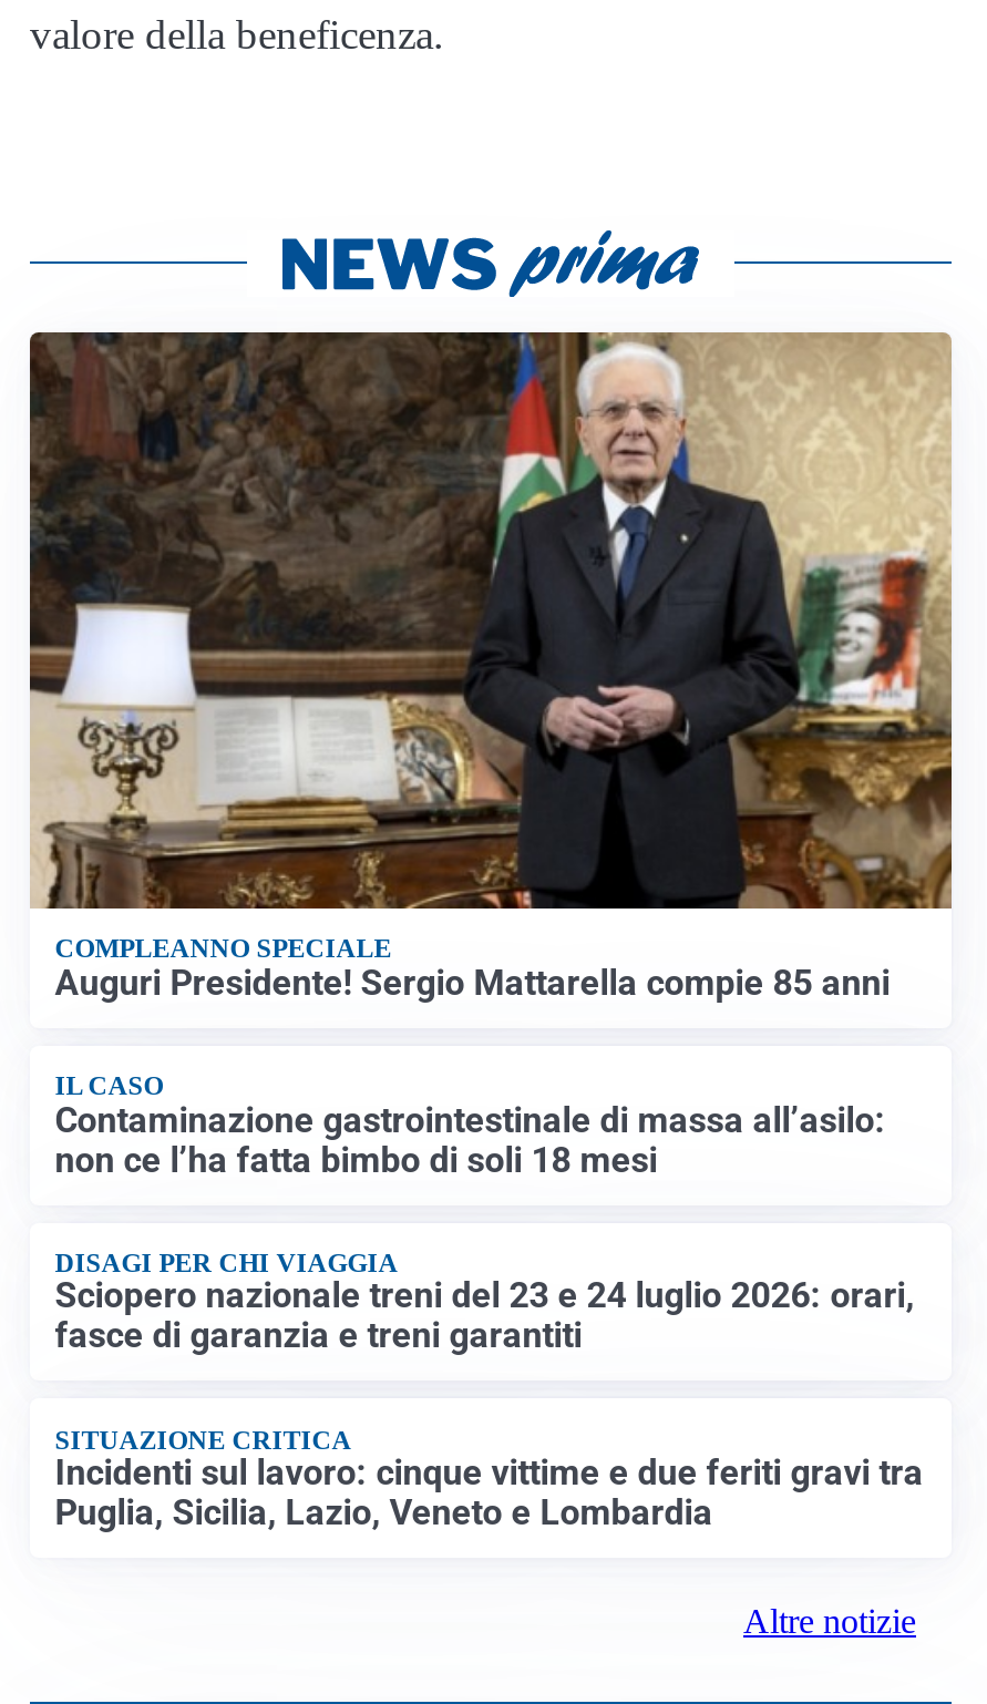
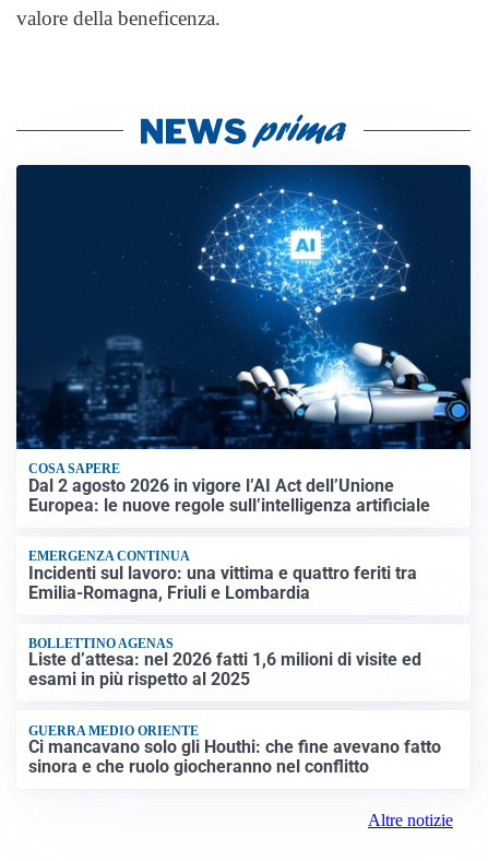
- [image]
- COMPLEANNO SPECIALE
- Auguri Presidente! Sergio Mattarella compie 85 anni
+ [image]
+ COSA SAPERE
+ Dal 2 agosto 2026 in vigore l’AI Act dell’Unione
+ Europea: le nuove regole sull’intelligenza artificiale

- IL CASO
- Contaminazione gastrointestinale di massa all’asilo:
- non ce l’ha fatta bimbo di soli 18 mesi
+ EMERGENZA CONTINUA
+ Incidenti sul lavoro: una vittima e quattro feriti tra
+ Emilia-Romagna, Friuli e Lombardia

- DISAGI PER CHI VIAGGIA
- Sciopero nazionale treni del 23 e 24 luglio 2026: orari,
- fasce di garanzia e treni garantiti
+ BOLLETTINO AGENAS
+ Liste d’attesa: nel 2026 fatti 1,6 milioni di visite ed
+ esami in più rispetto al 2025

- SITUAZIONE CRITICA
- Incidenti sul lavoro: cinque vittime e due feriti gravi tra
- Puglia, Sicilia, Lazio, Veneto e Lombardia
+ GUERRA MEDIO ORIENTE
+ Ci mancavano solo gli Houthi: che fine avevano fatto
+ sinora e che ruolo giocheranno nel conflitto
